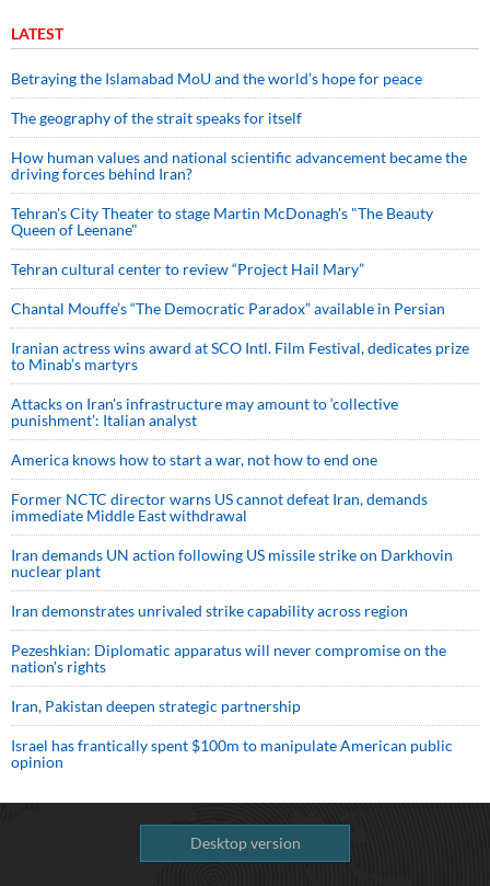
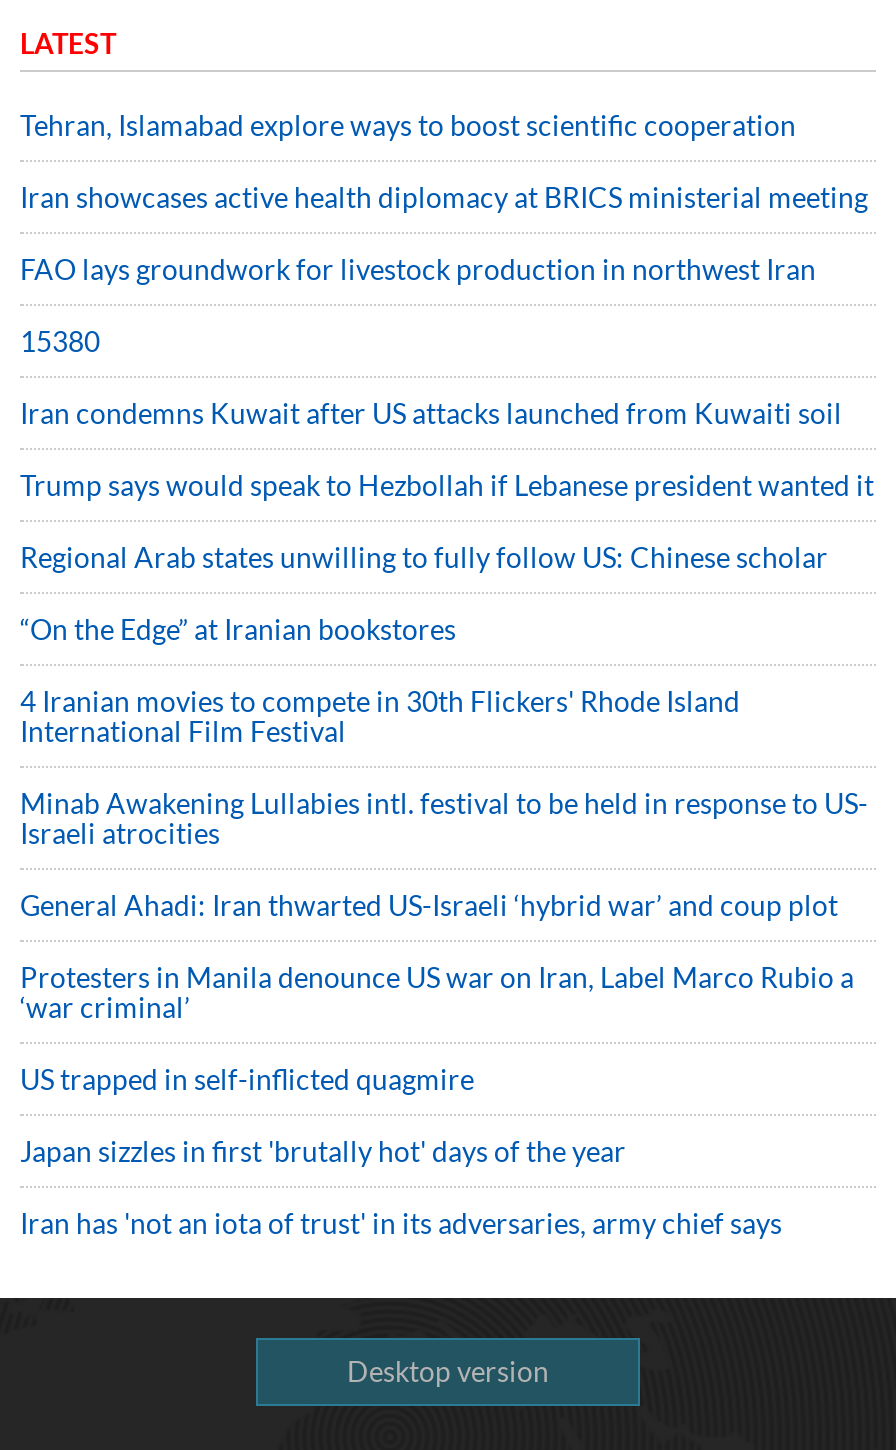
- Betraying the Islamabad MoU and the world’s hope for peace
+ Tehran, Islamabad explore ways to boost scientific cooperation

- The geography of the strait speaks for itself
+ Iran showcases active health diplomacy at BRICS ministerial meeting

- How human values and national scientific advancement became the
- driving forces behind Iran?
+ FAO lays groundwork for livestock production in northwest Iran

- Tehran's City Theater to stage Martin McDonagh's "The Beauty
- Queen of Leenane"
+ 15380

- Tehran cultural center to review “Project Hail Mary”
+ Iran condemns Kuwait after US attacks launched from Kuwaiti soil

- Chantal Mouffe’s “The Democratic Paradox” available in Persian
+ Trump says would speak to Hezbollah if Lebanese president wanted it

- Iranian actress wins award at SCO Intl. Film Festival, dedicates prize
- to Minab’s martyrs
+ Regional Arab states unwilling to fully follow US: Chinese scholar

- Attacks on Iran's infrastructure may amount to ‘collective
- punishment’: Italian analyst
+ “On the Edge” at Iranian bookstores

- America knows how to start a war, not how to end one
+ 4 Iranian movies to compete in 30th Flickers' Rhode Island
+ International Film Festival

- Former NCTC director warns US cannot defeat Iran, demands
- immediate Middle East withdrawal
+ Minab Awakening Lullabies intl. festival to be held in response to US-
+ Israeli atrocities

- Iran demands UN action following US missile strike on Darkhovin
- nuclear plant
+ General Ahadi: Iran thwarted US-Israeli ‘hybrid war’ and coup plot

- Iran demonstrates unrivaled strike capability across region
+ Protesters in Manila denounce US war on Iran, Label Marco Rubio a
+ ‘war criminal’

- Pezeshkian: Diplomatic apparatus will never compromise on the
- nation's rights
+ US trapped in self-inflicted quagmire

- Iran, Pakistan deepen strategic partnership
+ Japan sizzles in first 'brutally hot' days of the year

- Israel has frantically spent $100m to manipulate American public
- opinion
+ Iran has 'not an iota of trust' in its adversaries, army chief says
